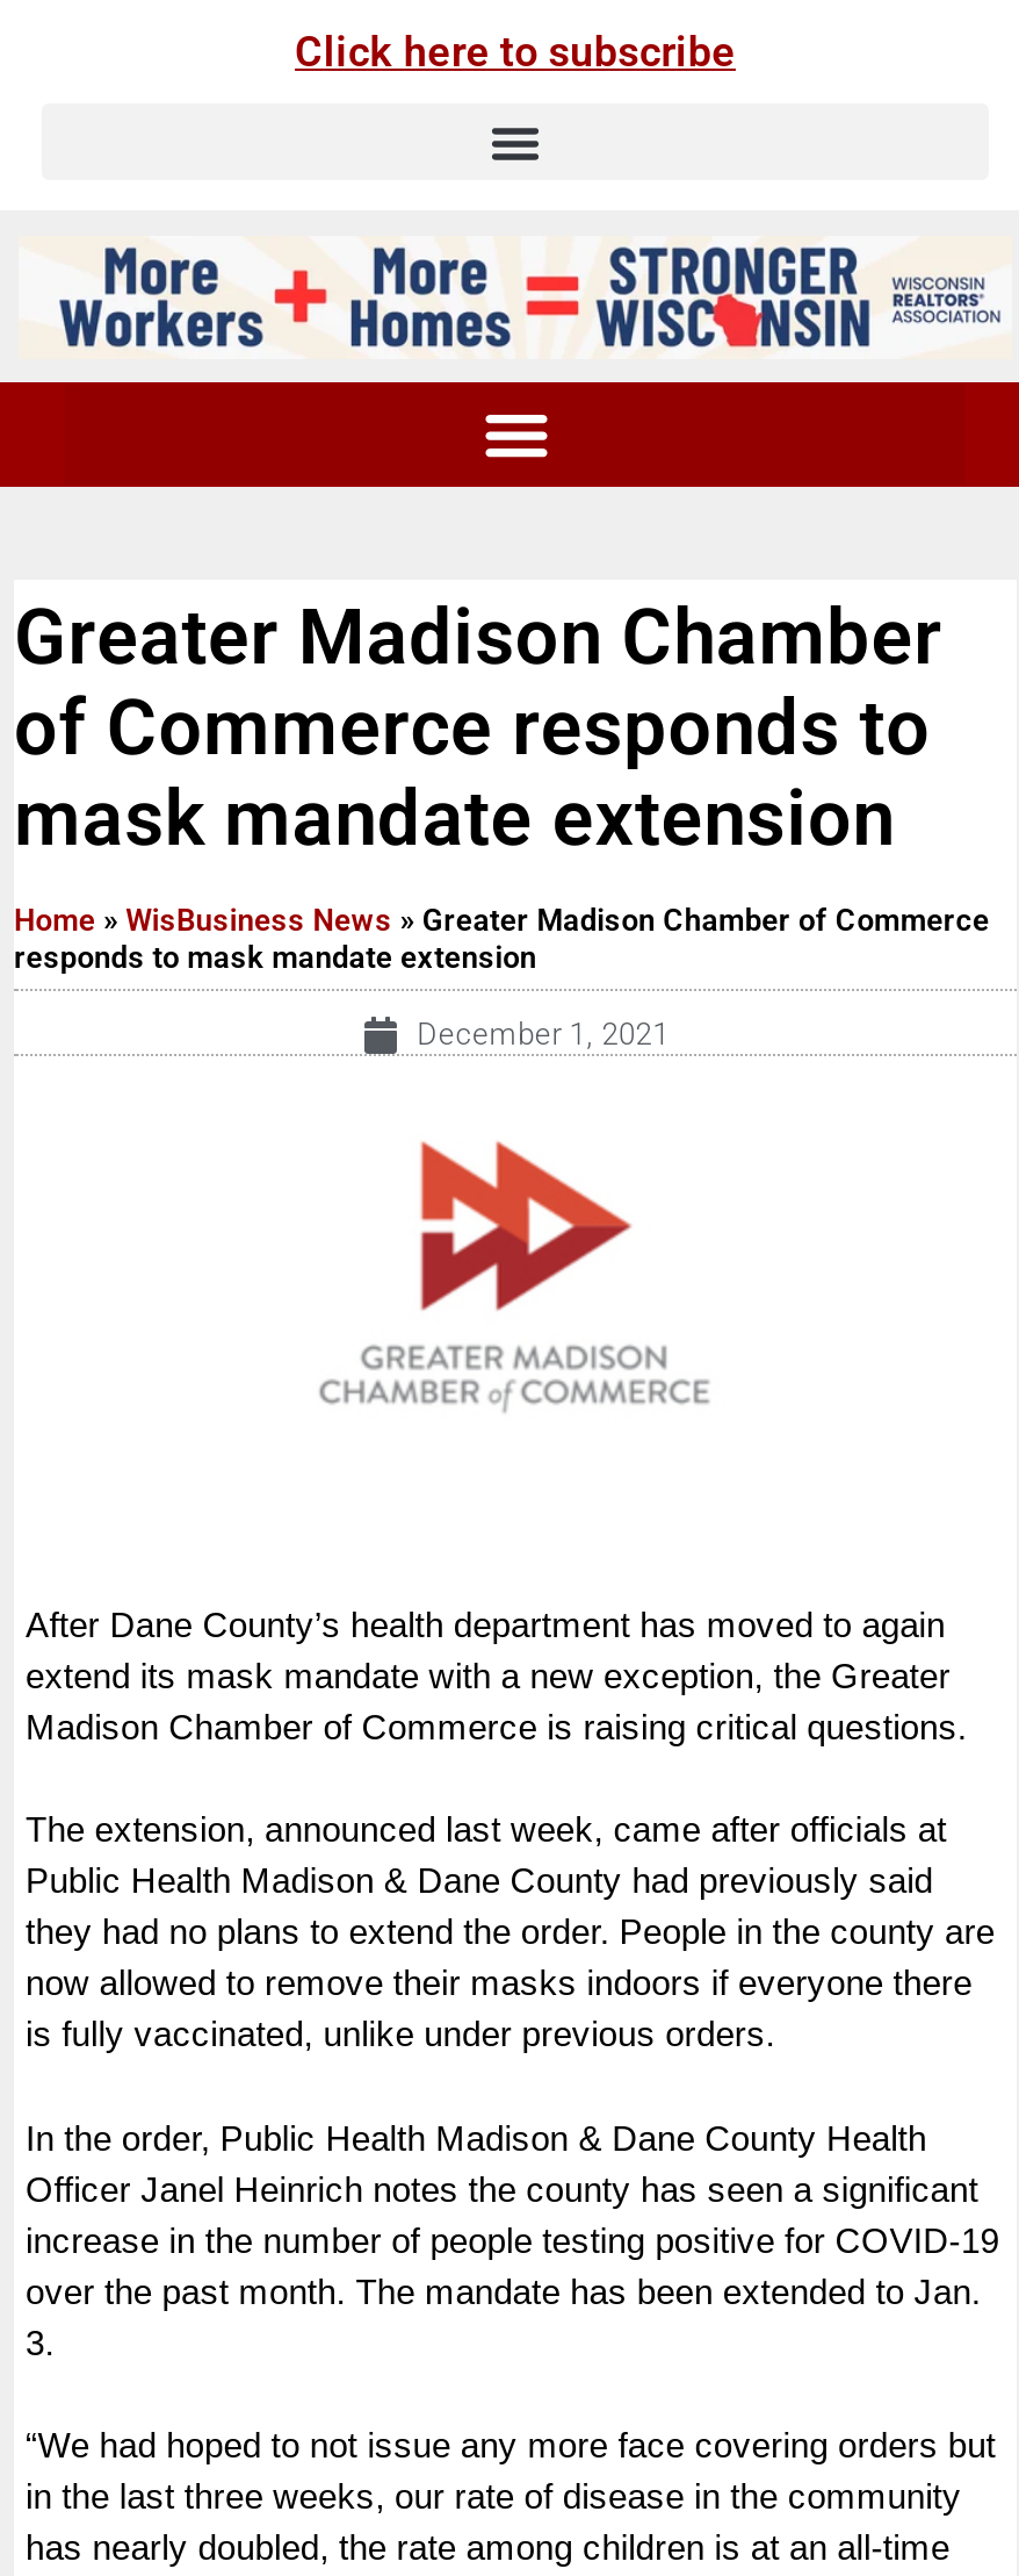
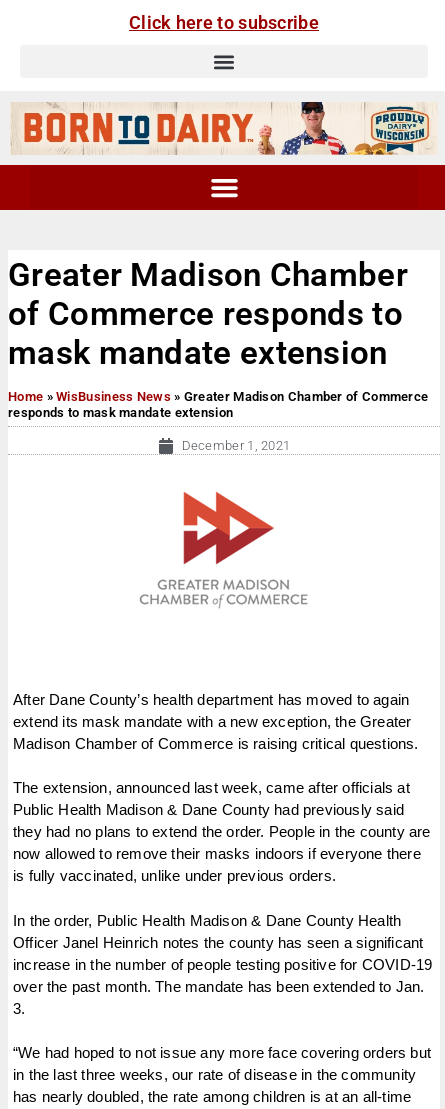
- [image]
+ [image]
